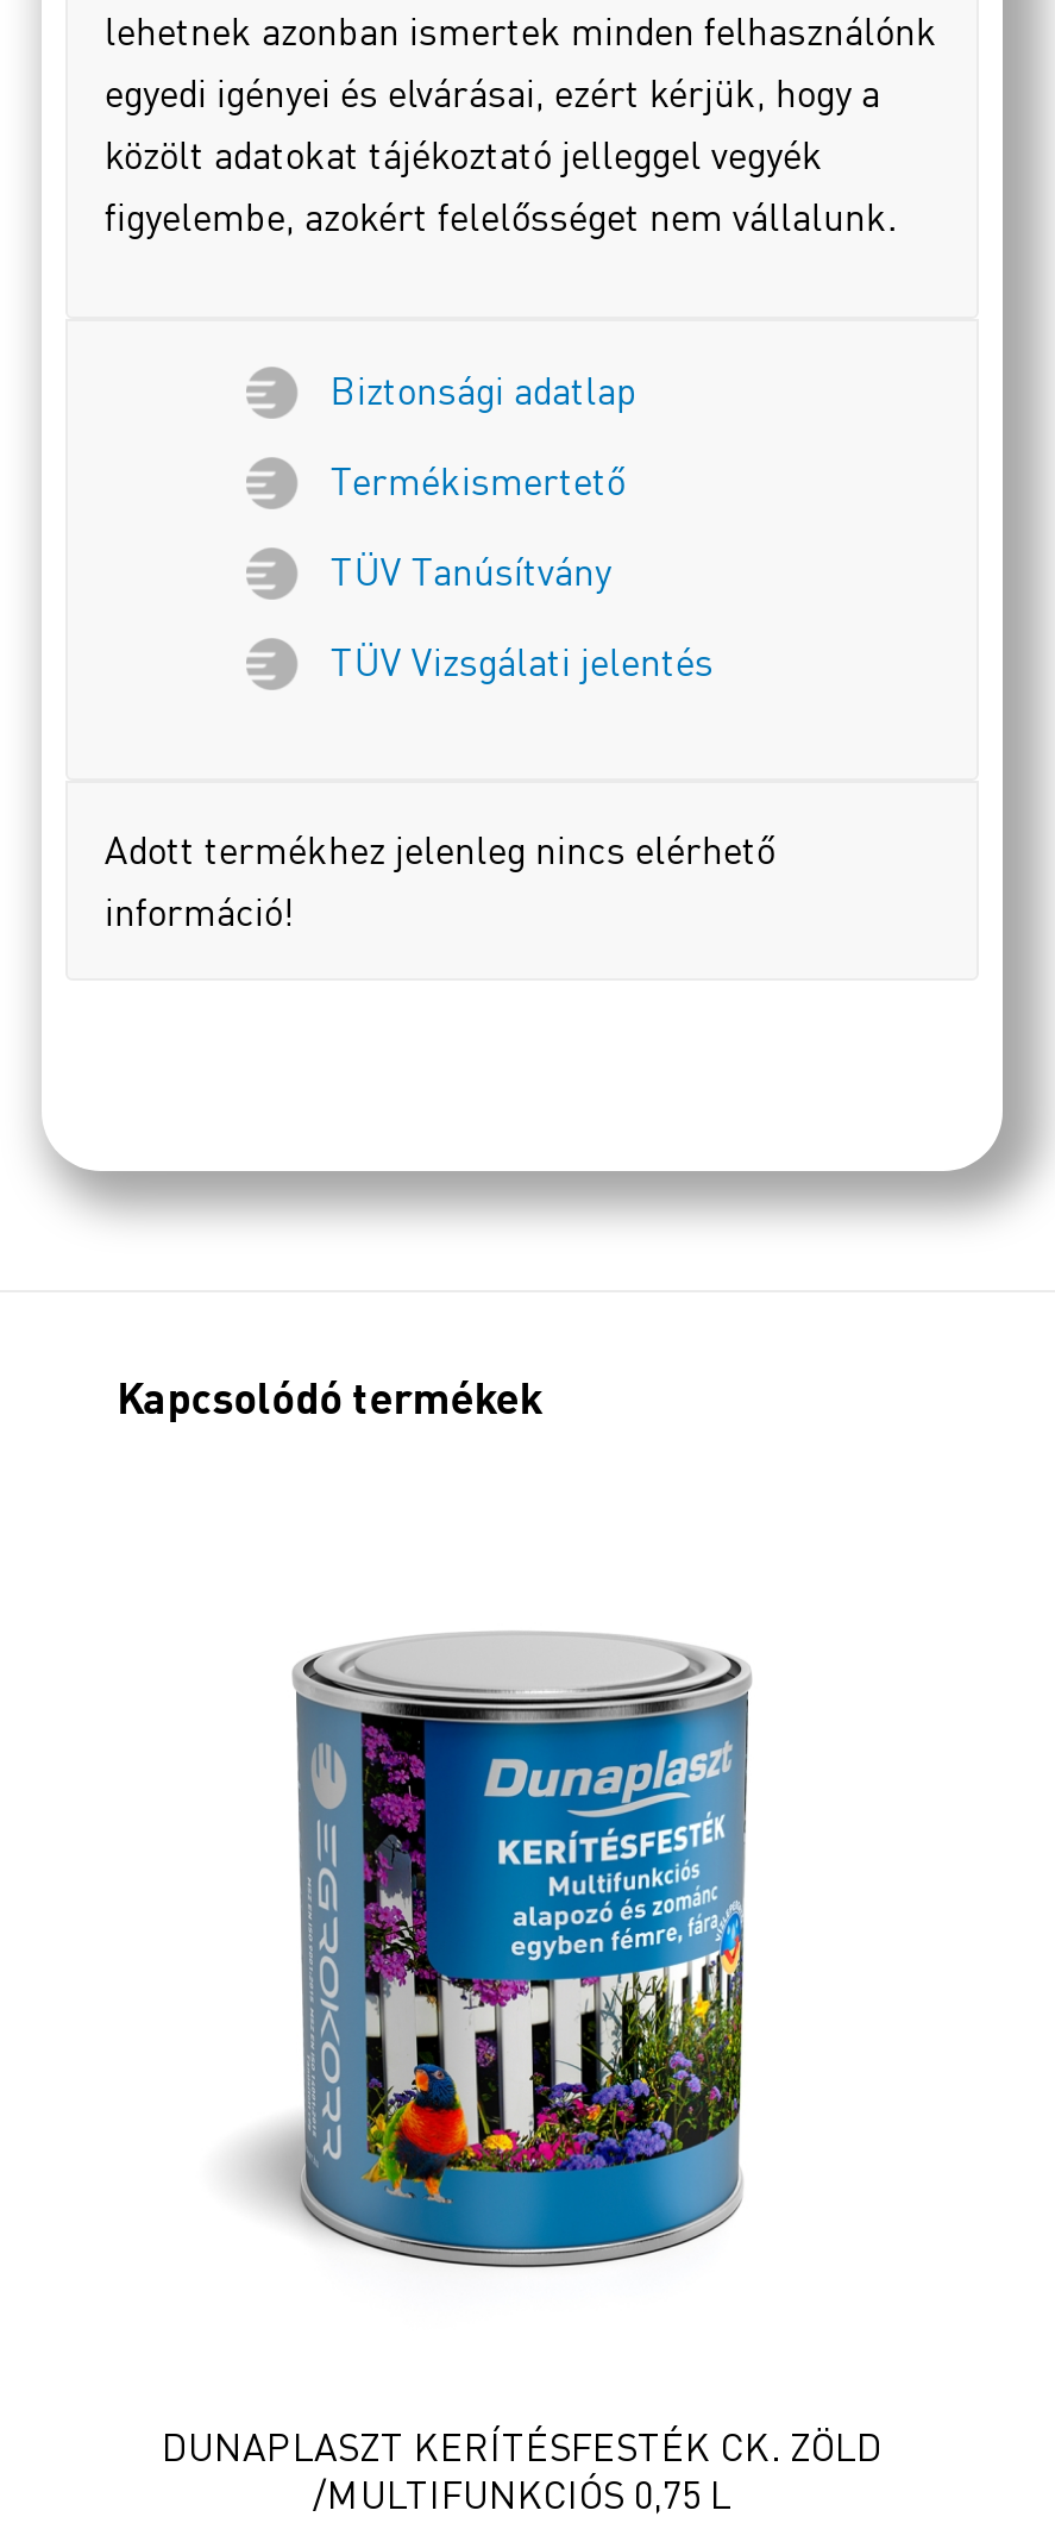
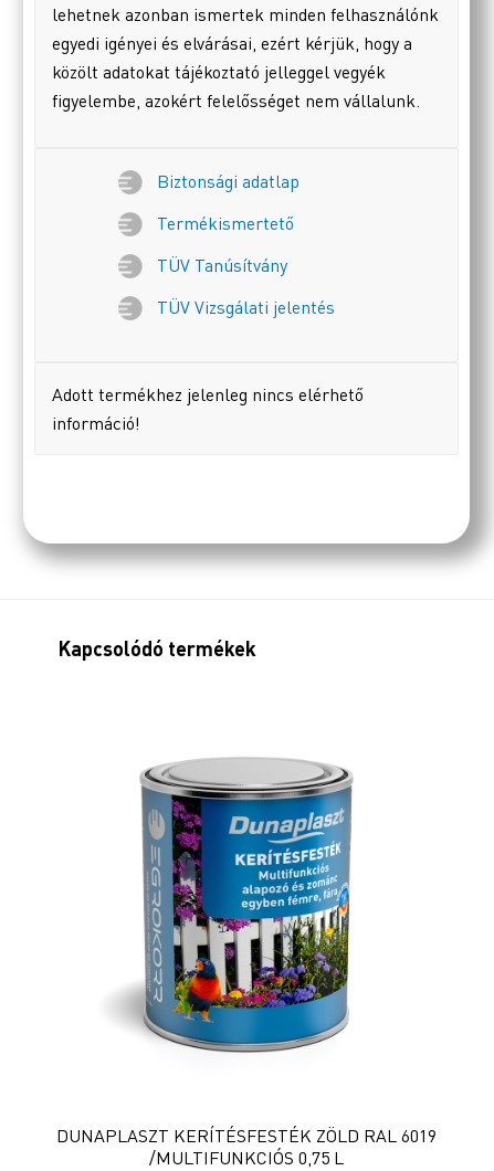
- DUNAPLASZT KERÍTÉSFESTÉK CK. ZÖLD
+ DUNAPLASZT KERÍTÉSFESTÉK ZÖLD RAL 6019
